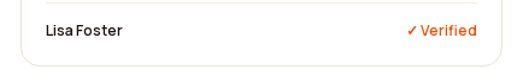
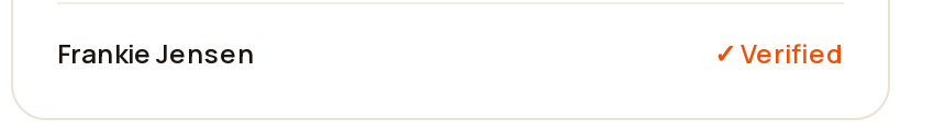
- Lisa Foster
+ Frankie Jensen
